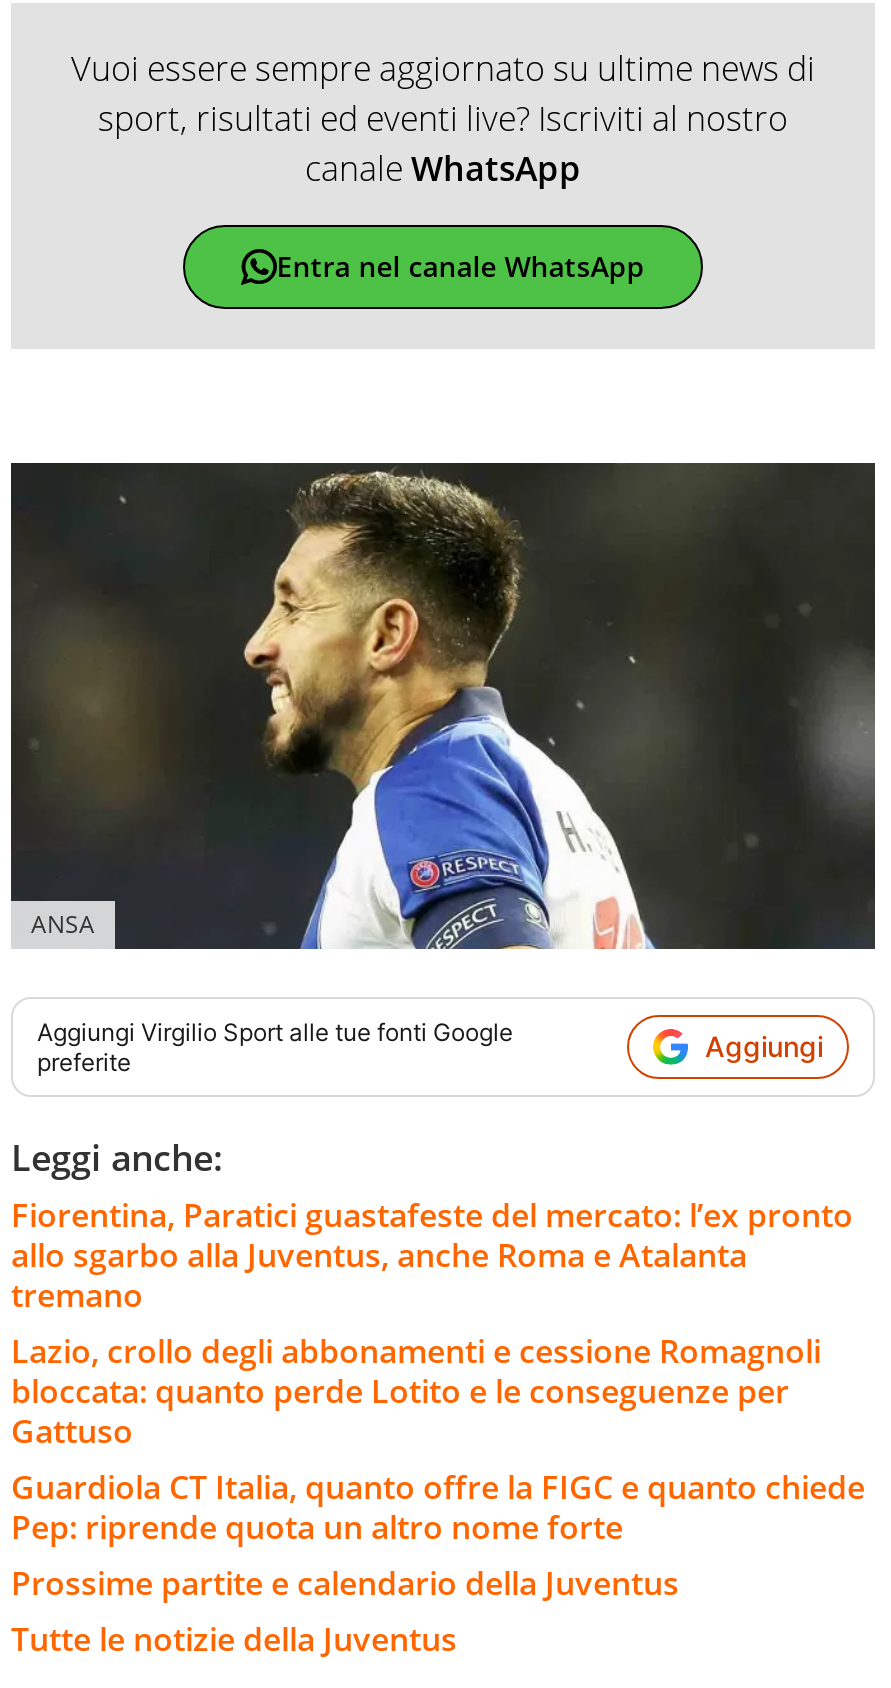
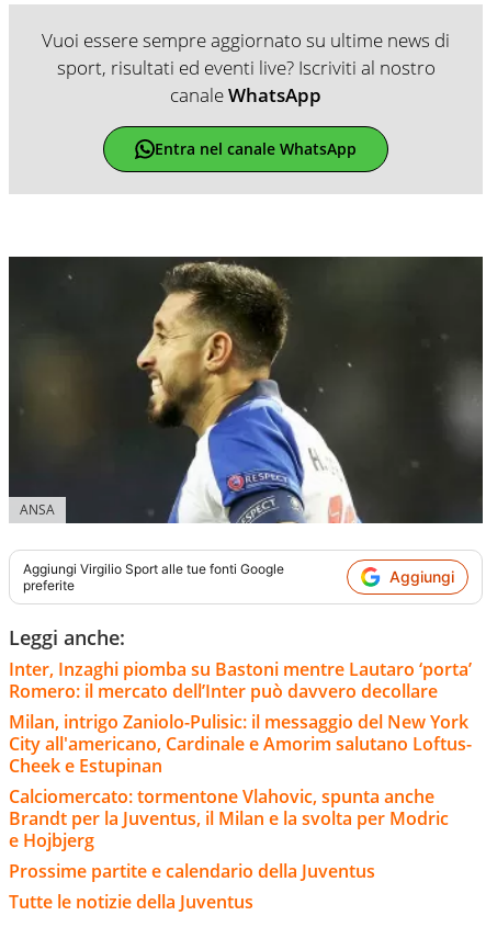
- Fiorentina, Paratici guastafeste del mercato: l’ex pronto
- allo sgarbo alla Juventus, anche Roma e Atalanta
- tremano
- Lazio, crollo degli abbonamenti e cessione Romagnoli
- bloccata: quanto perde Lotito e le conseguenze per
- Gattuso
- Guardiola CT Italia, quanto offre la FIGC e quanto chiede
- Pep: riprende quota un altro nome forte
+ Inter, Inzaghi piomba su Bastoni mentre Lautaro ‘porta’
+ Romero: il mercato dell’Inter può davvero decollare
+ Milan, intrigo Zaniolo-Pulisic: il messaggio del New York
+ City all'americano, Cardinale e Amorim salutano Loftus-
+ Cheek e Estupinan
+ Calciomercato: tormentone Vlahovic, spunta anche
+ Brandt per la Juventus, il Milan e la svolta per Modric
+ e Hojbjerg
